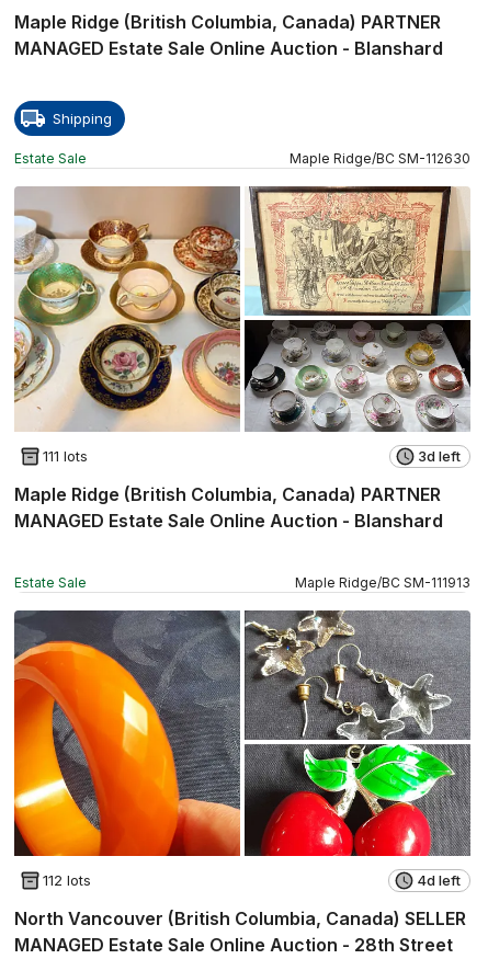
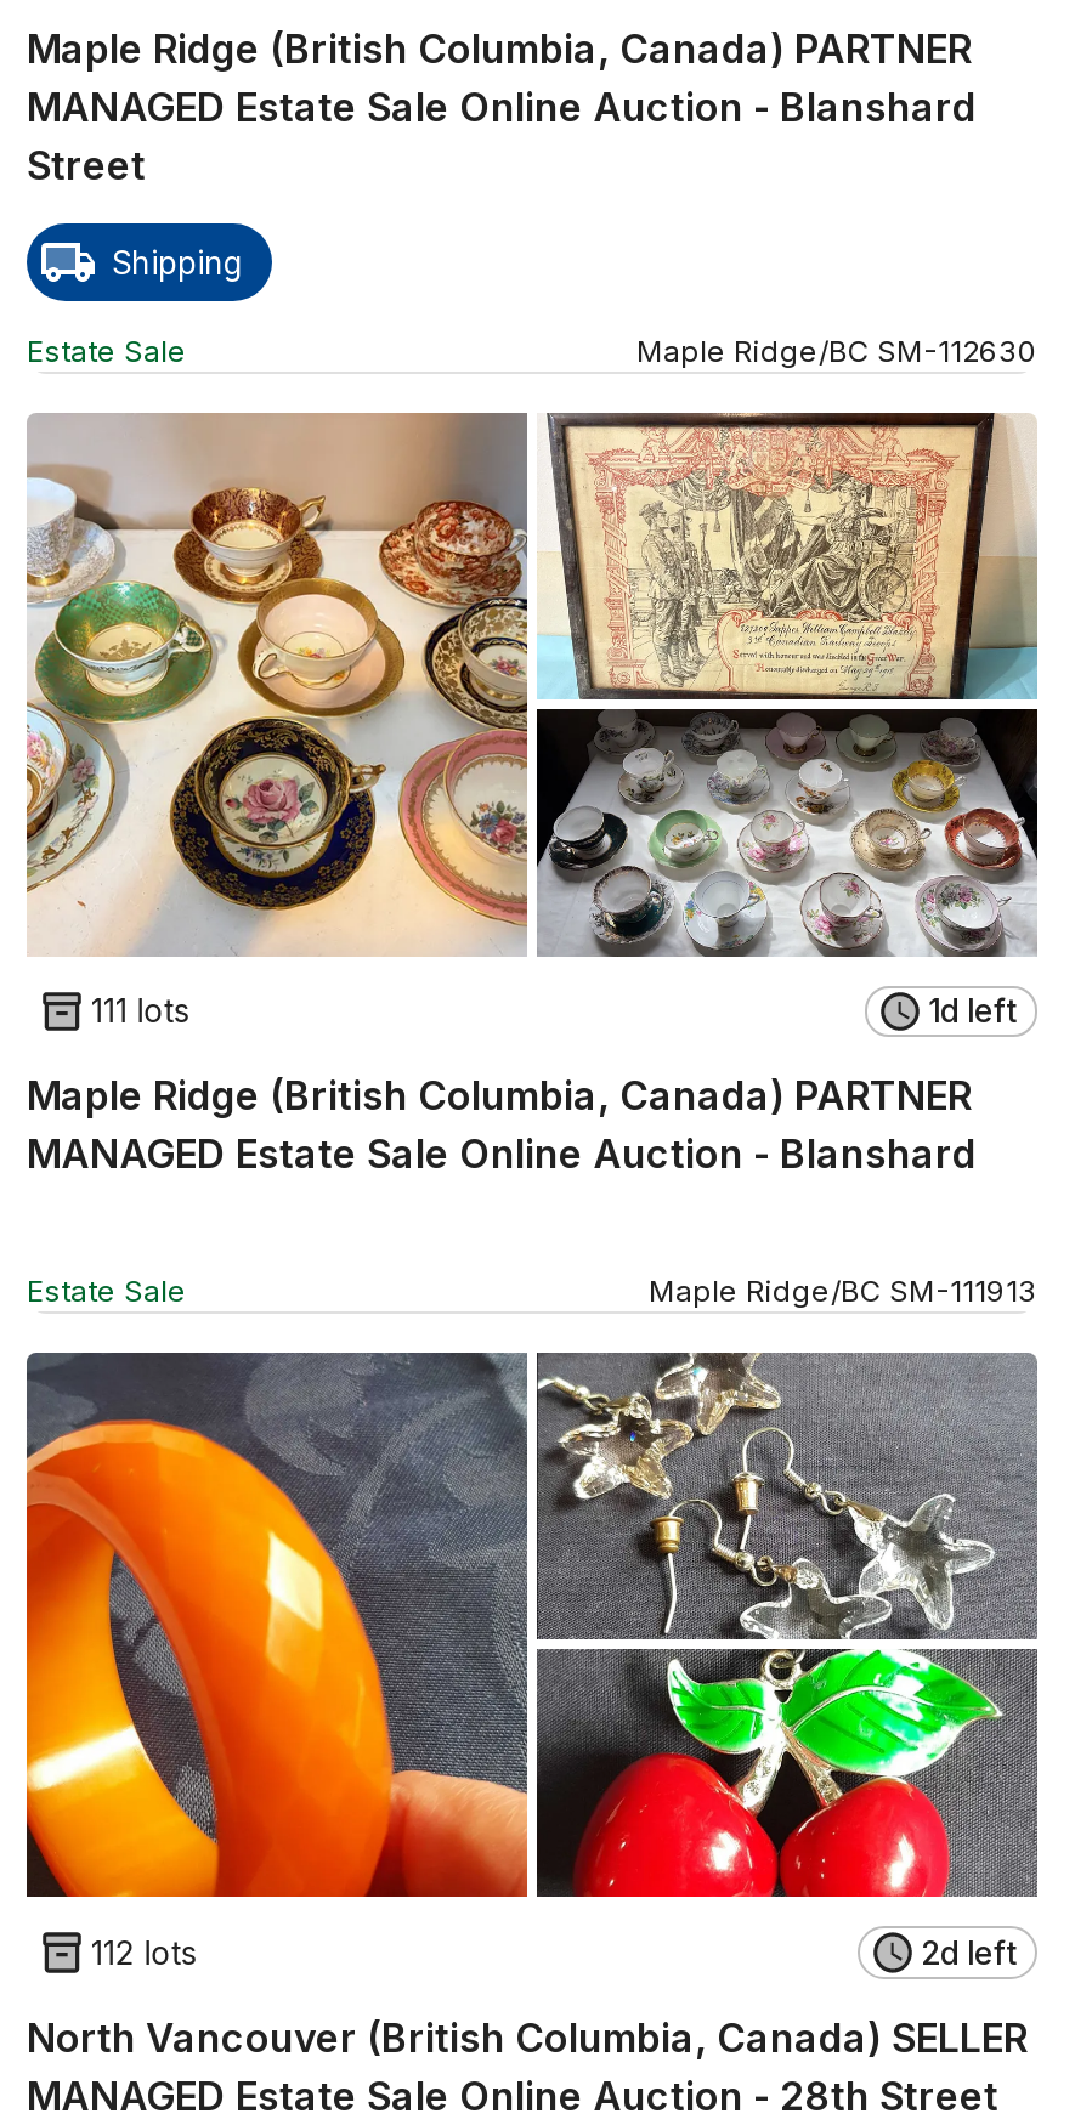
+ Street

- 3d left
+ 1d left

- 4d left
+ 2d left
